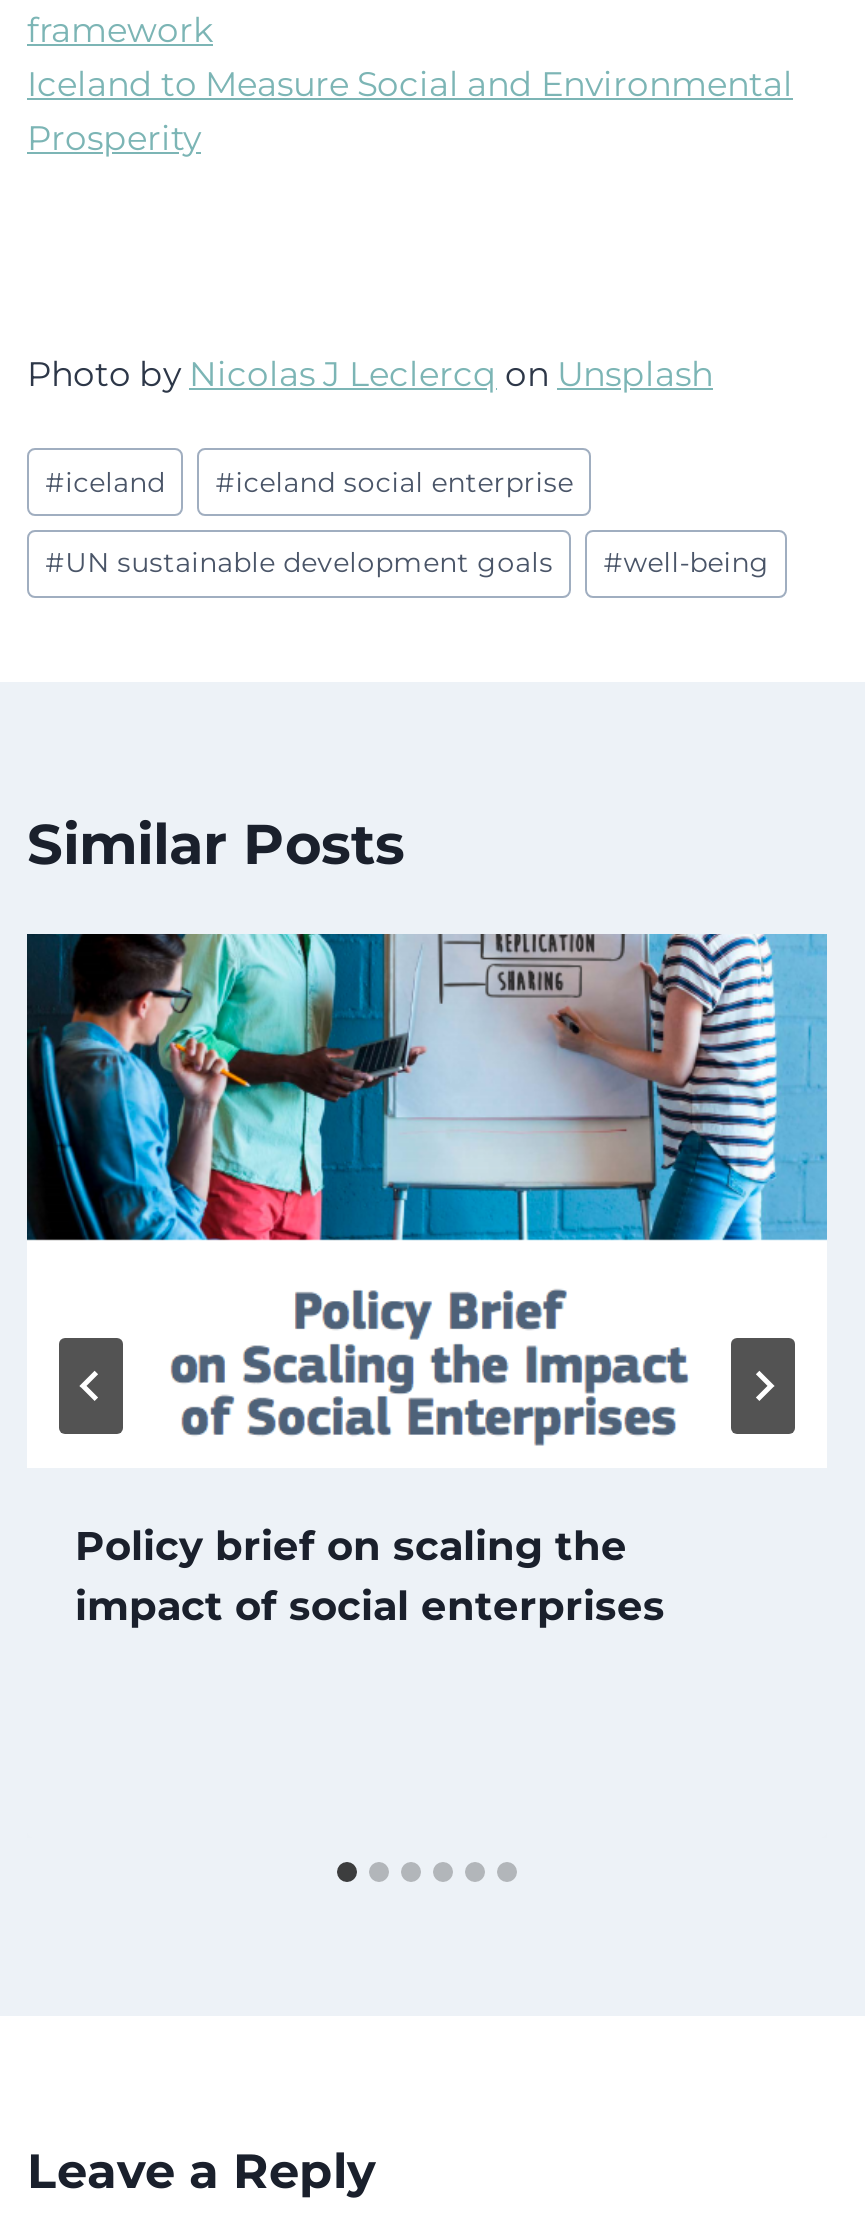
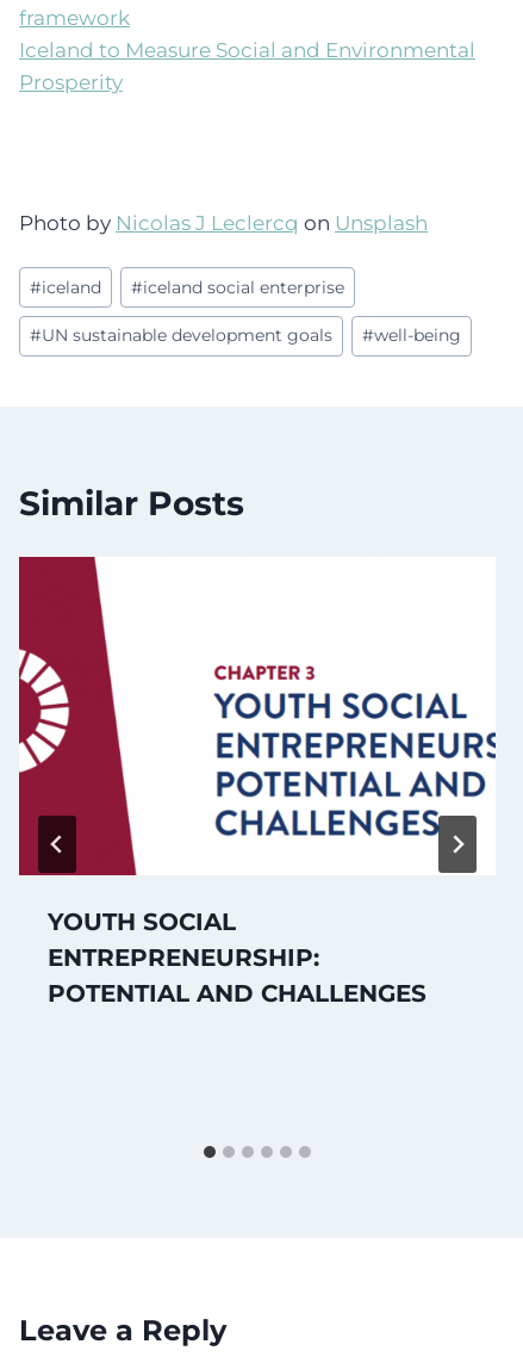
- [image]
- Policy brief on scaling the
- impact of social enterprises
+ [image]
+ YOUTH SOCIAL
+ ENTREPRENEURSHIP:
+ POTENTIAL AND CHALLENGES
